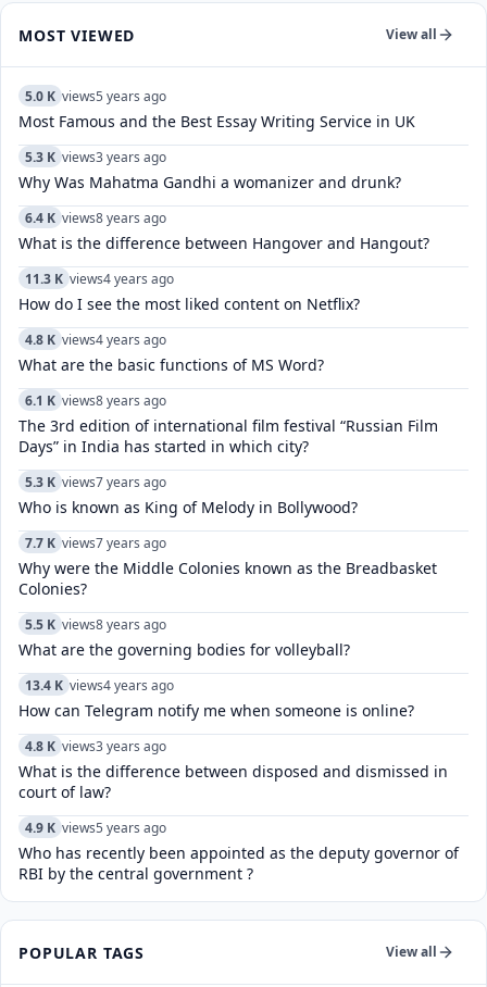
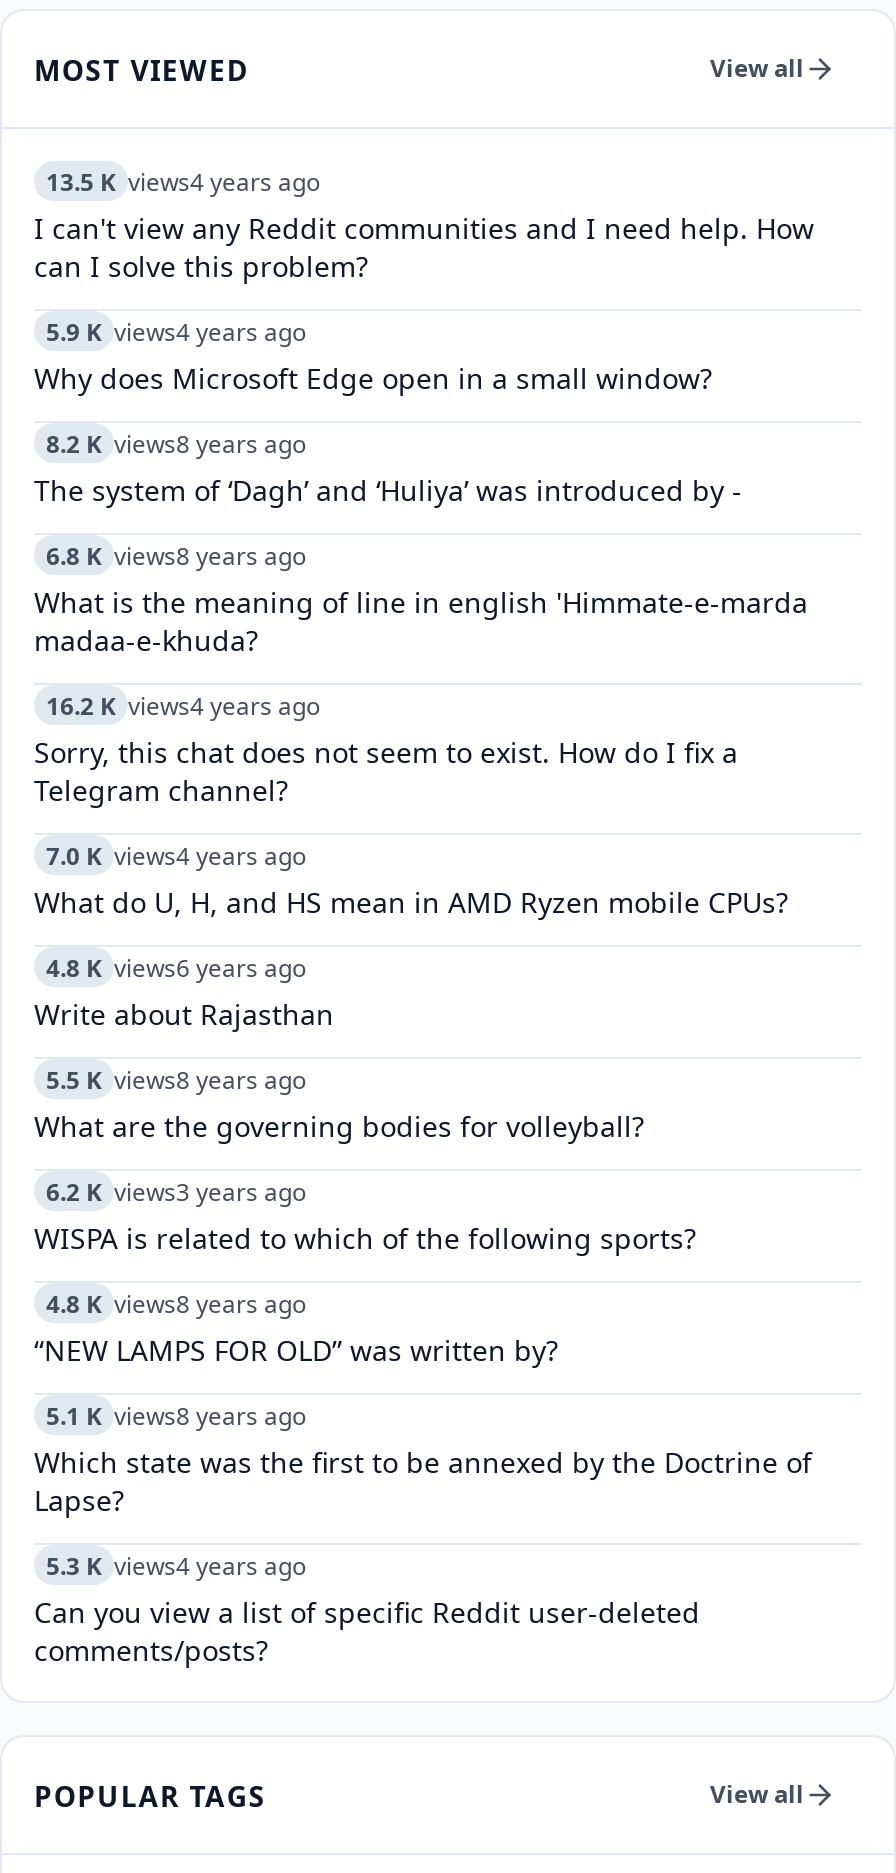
- 5.0 K views5 years ago
- Most Famous and the Best Essay Writing Service in UK
- 5.3 K views3 years ago
- Why Was Mahatma Gandhi a womanizer and drunk?
- 6.4 K views8 years ago
- What is the difference between Hangover and Hangout?
- 11.3 K views4 years ago
- How do I see the most liked content on Netflix?
- 4.8 K views4 years ago
- What are the basic functions of MS Word?
- 6.1 K views8 years ago
- The 3rd edition of international film festival “Russian Film
- Days” in India has started in which city?
- 5.3 K views7 years ago
- Who is known as King of Melody in Bollywood?
- 7.7 K views7 years ago
- Why were the Middle Colonies known as the Breadbasket
- Colonies?
+ 13.5 K views4 years ago
+ I can't view any Reddit communities and I need help. How
+ can I solve this problem?
+ 5.9 K views4 years ago
+ Why does Microsoft Edge open in a small window?
+ 8.2 K views8 years ago
+ The system of ‘Dagh’ and ‘Huliya’ was introduced by -
+ 6.8 K views8 years ago
+ What is the meaning of line in english 'Himmate-e-marda
+ madaa-e-khuda?
+ 16.2 K views4 years ago
+ Sorry, this chat does not seem to exist. How do I fix a
+ Telegram channel?
+ 7.0 K views4 years ago
+ What do U, H, and HS mean in AMD Ryzen mobile CPUs?
+ 4.8 K views6 years ago
+ Write about Rajasthan

moved up: 5.5 K views8 years ago | What are the governing bodies for volleyball?

- 13.4 K views4 years ago
- How can Telegram notify me when someone is online?
- 4.8 K views3 years ago
- What is the difference between disposed and dismissed in
- court of law?
- 4.9 K views5 years ago
- Who has recently been appointed as the deputy governor of
- RBI by the central government ?
+ 6.2 K views3 years ago
+ WISPA is related to which of the following sports?
+ 4.8 K views8 years ago
+ “NEW LAMPS FOR OLD” was written by?
+ 5.1 K views8 years ago
+ Which state was the first to be annexed by the Doctrine of
+ Lapse?
+ 5.3 K views4 years ago
+ Can you view a list of specific Reddit user-deleted
+ comments/posts?
